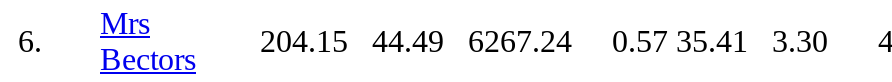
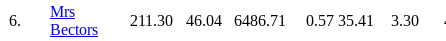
- 204.15
+ 211.30

- 44.49
+ 46.04

- 6267.24
+ 6486.71
